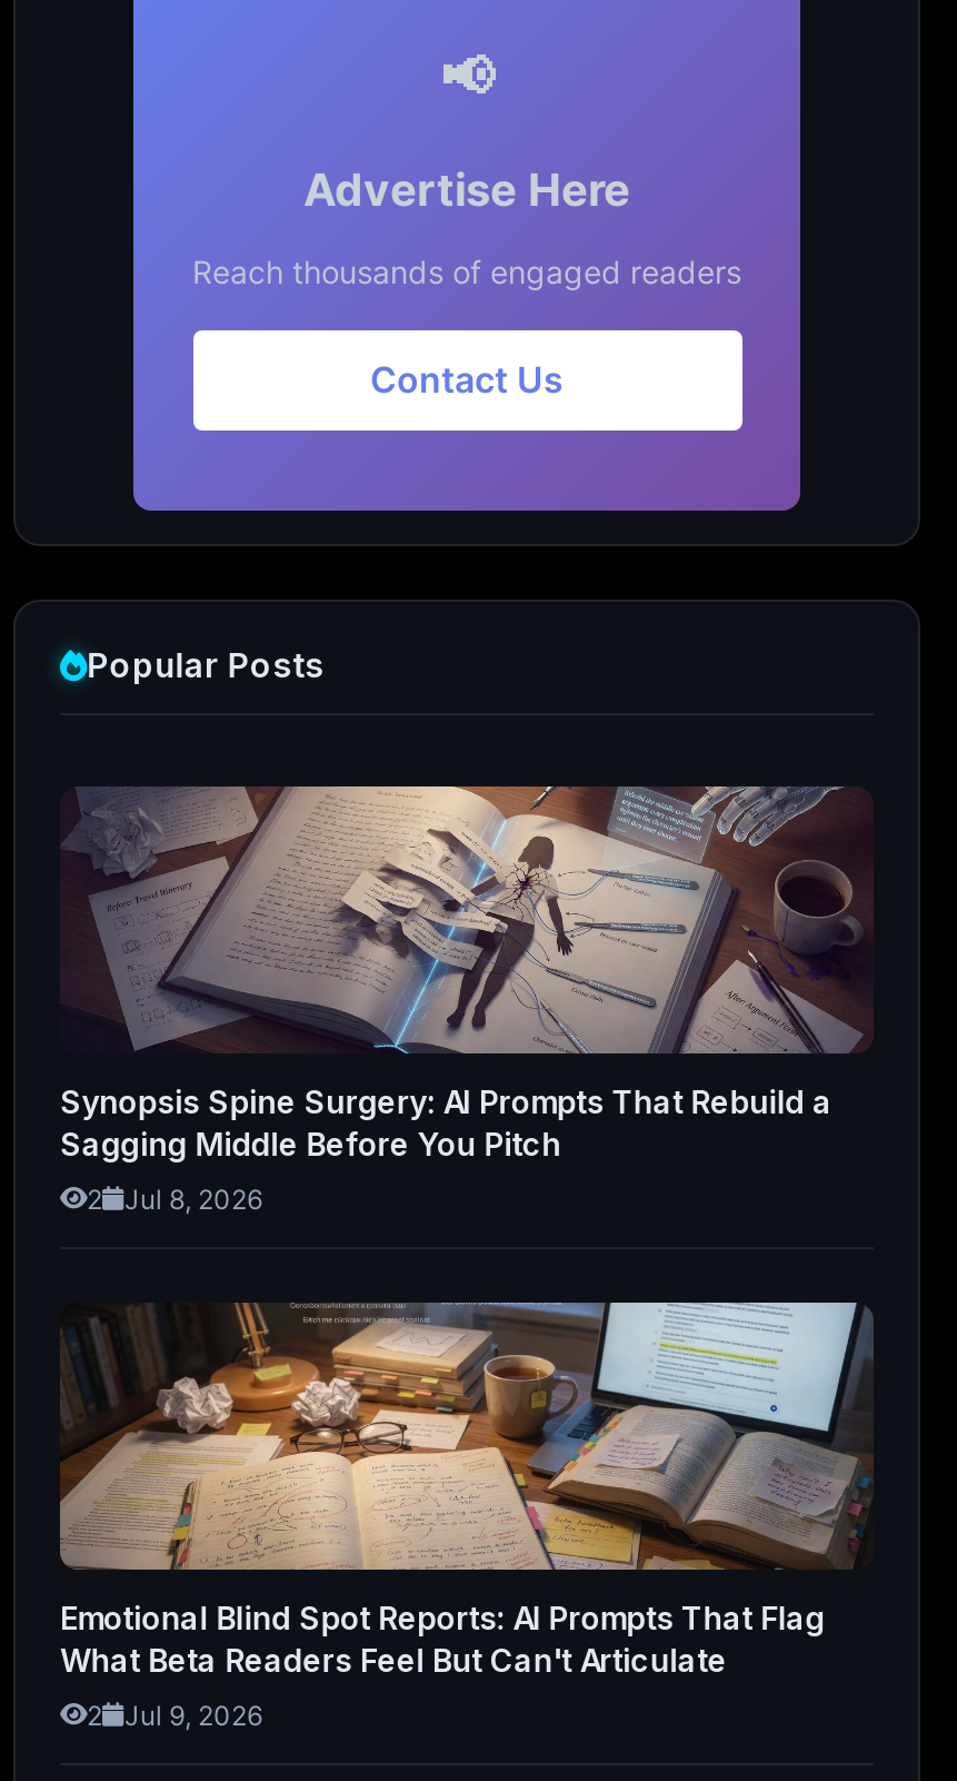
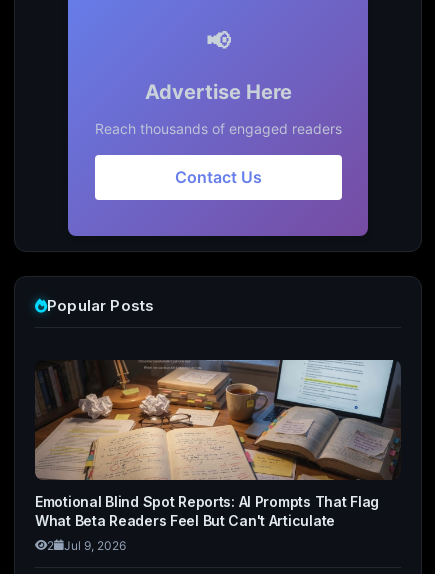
- [image]
- Synopsis Spine Surgery: AI Prompts That Rebuild a
- Sagging Middle Before You Pitch
- 2
- Jul 8, 2026
